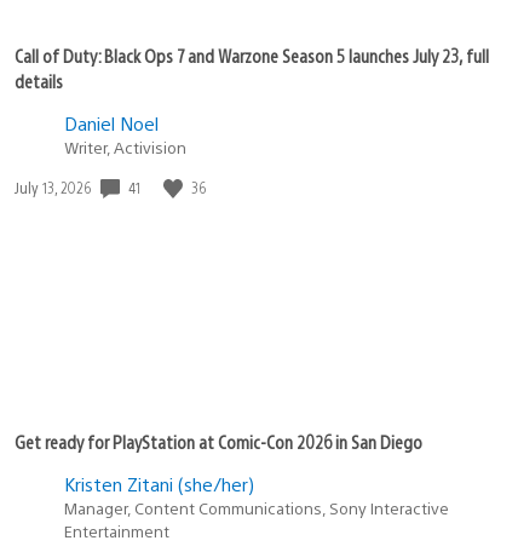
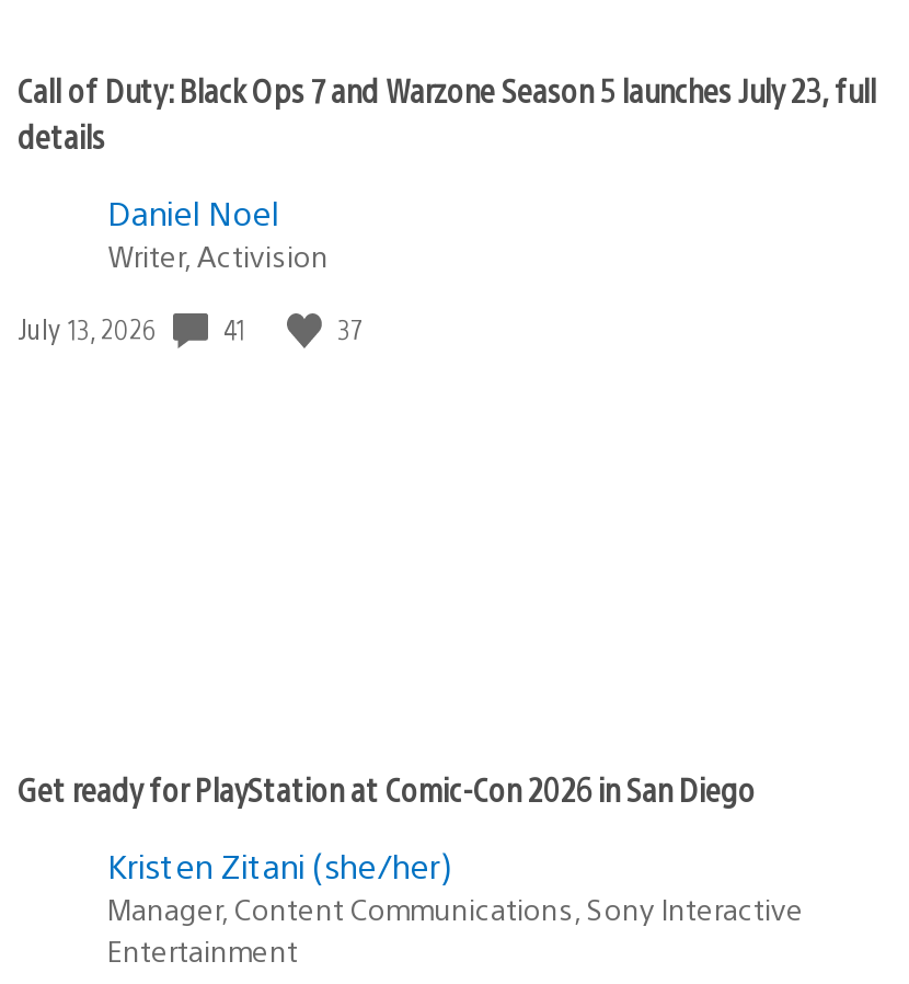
- 36
+ 37
